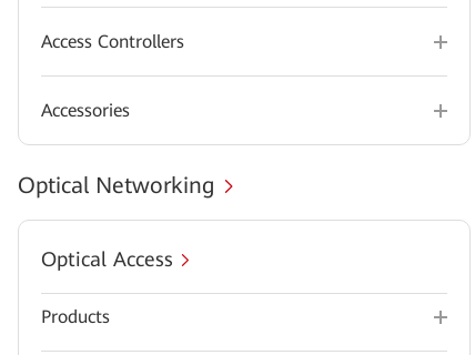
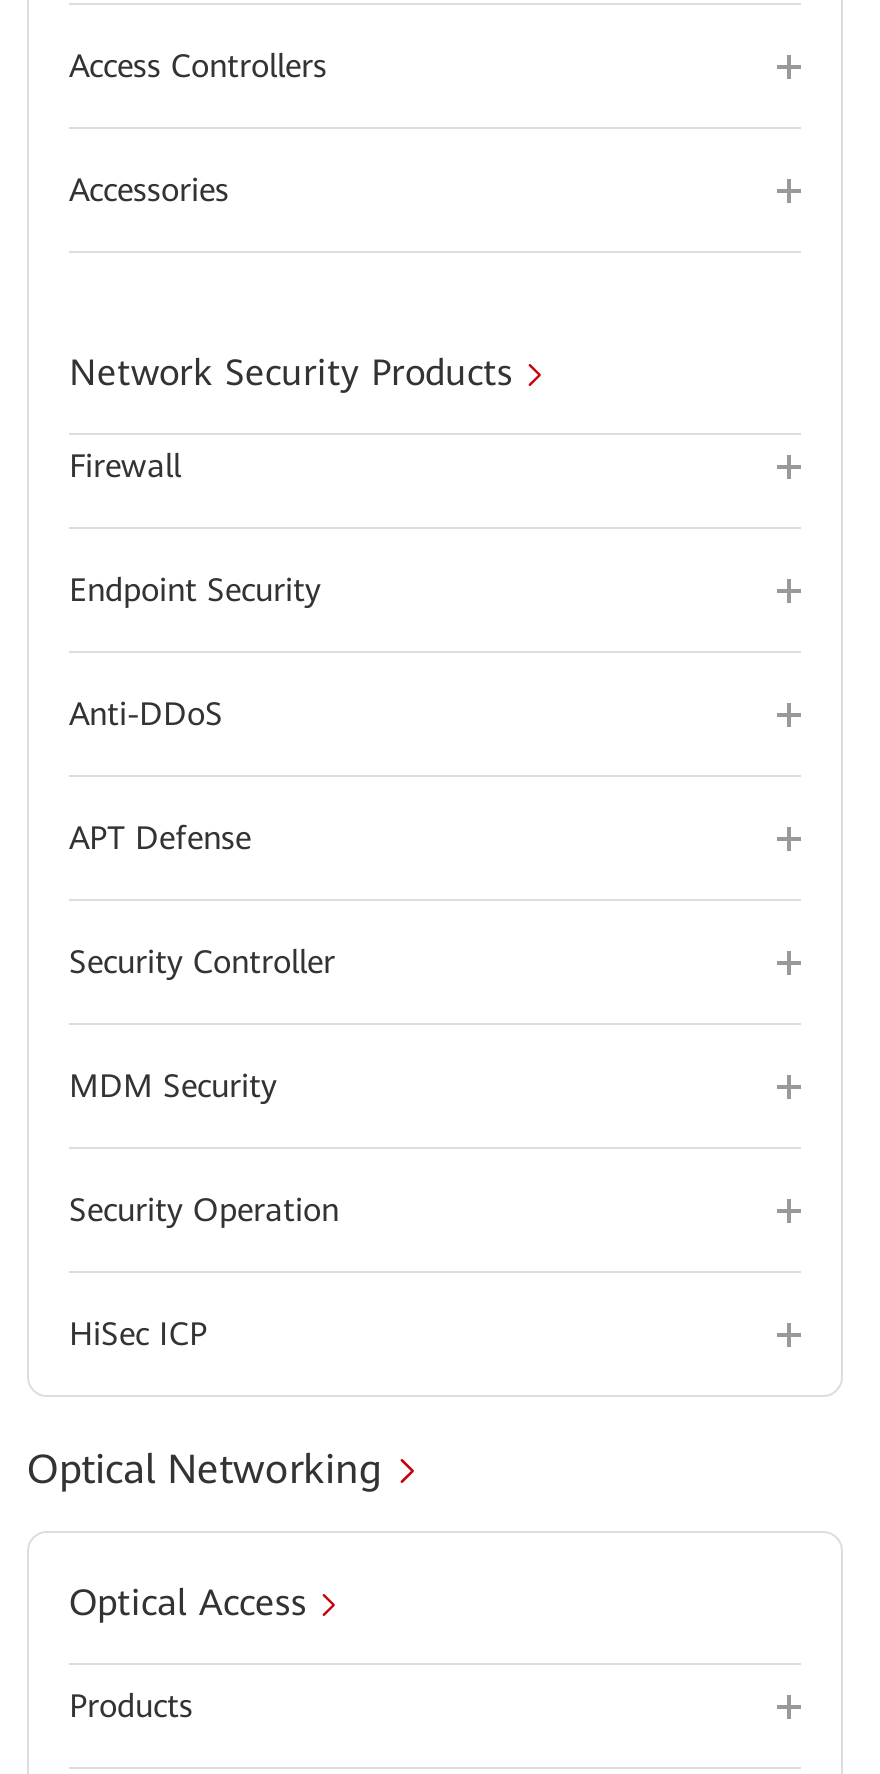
+ Network Security Products
+ Firewall
+ Endpoint Security
+ Anti-DDoS
+ APT Defense
+ Security Controller
+ MDM Security
+ Security Operation
+ HiSec ICP
